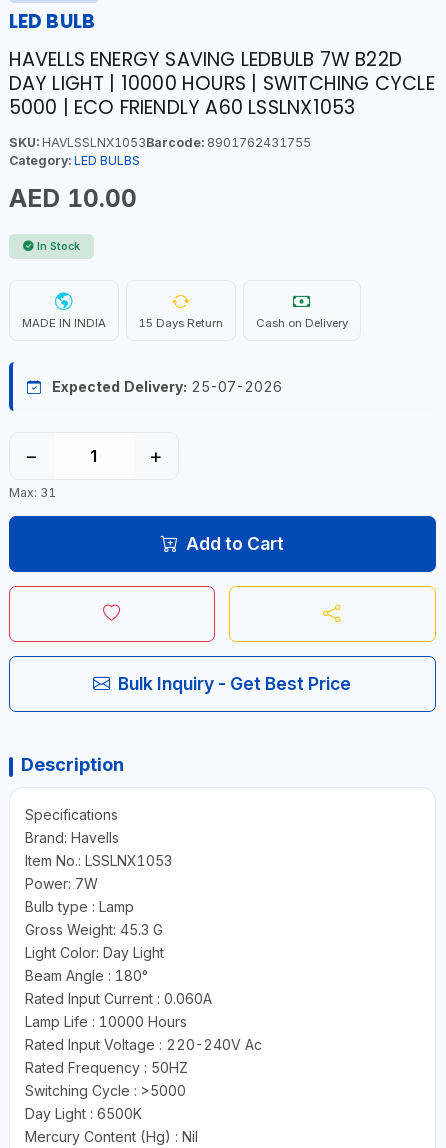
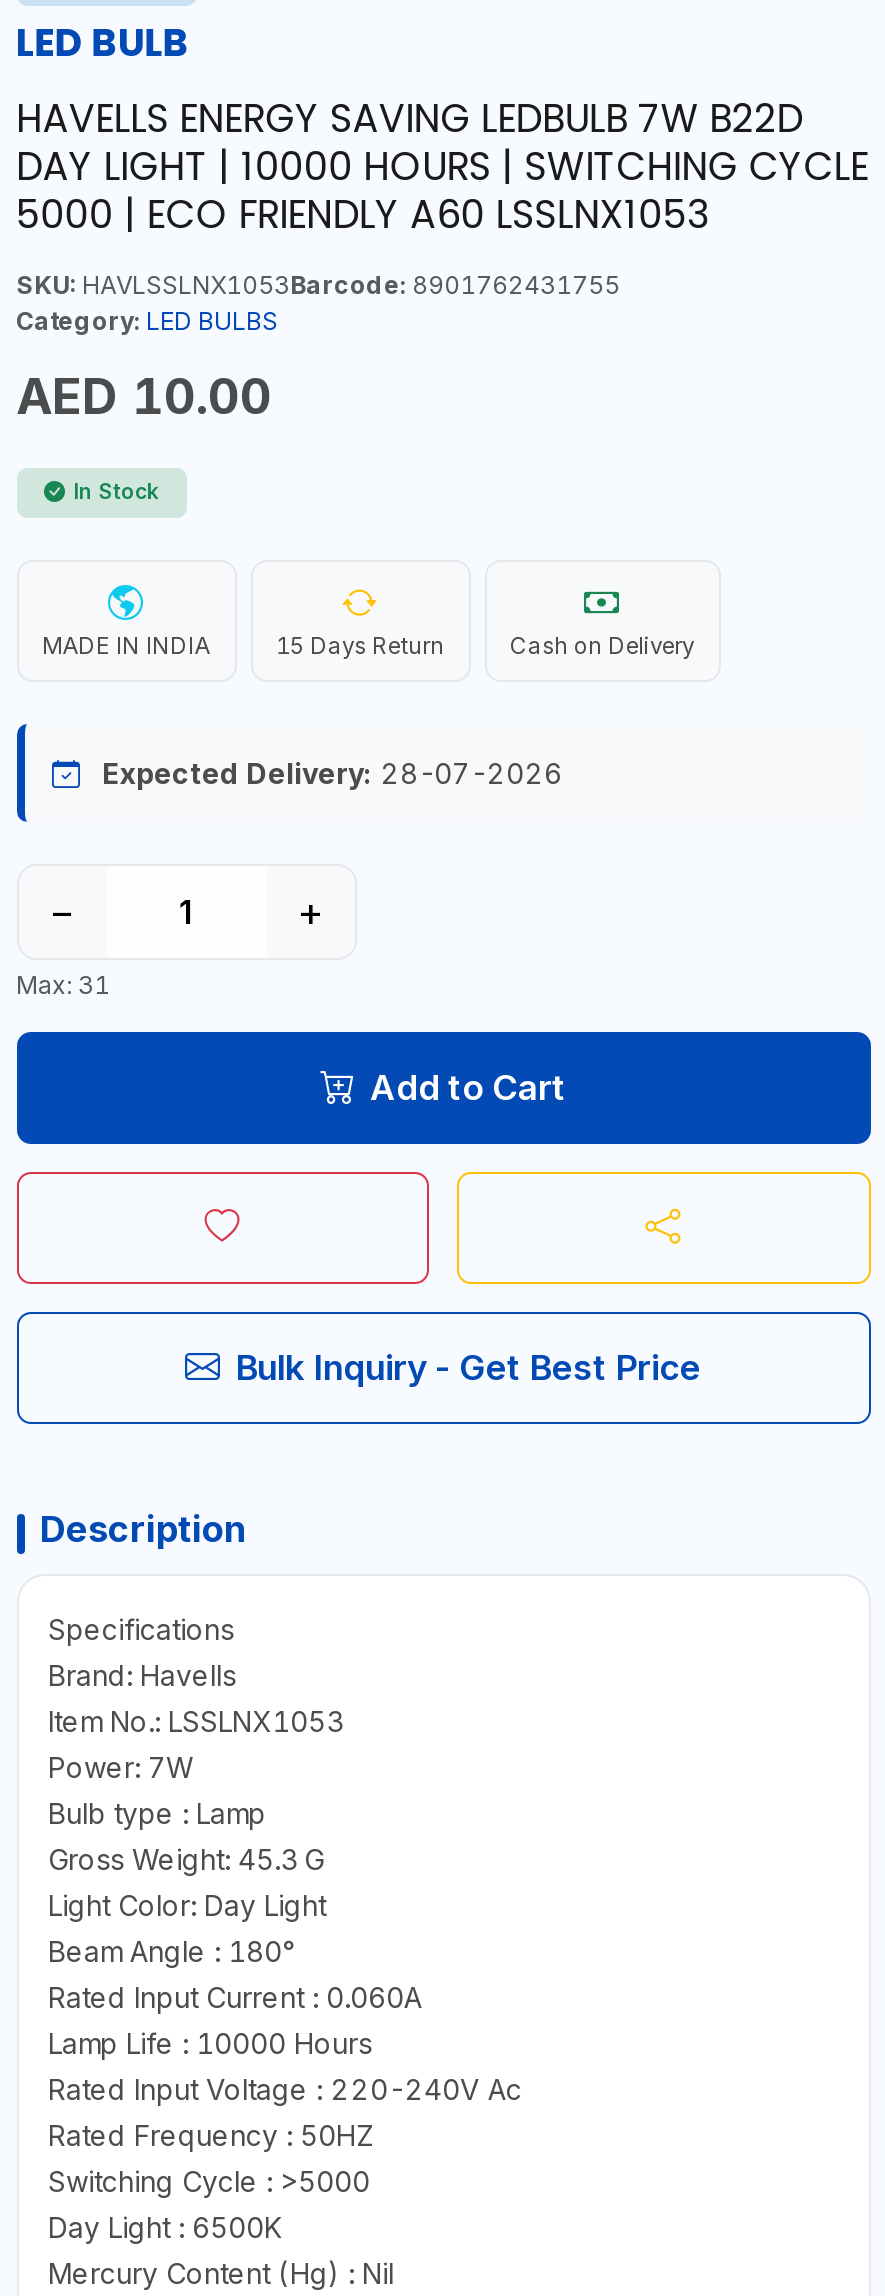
- Expected Delivery: 25-07-2026
+ Expected Delivery: 28-07-2026
